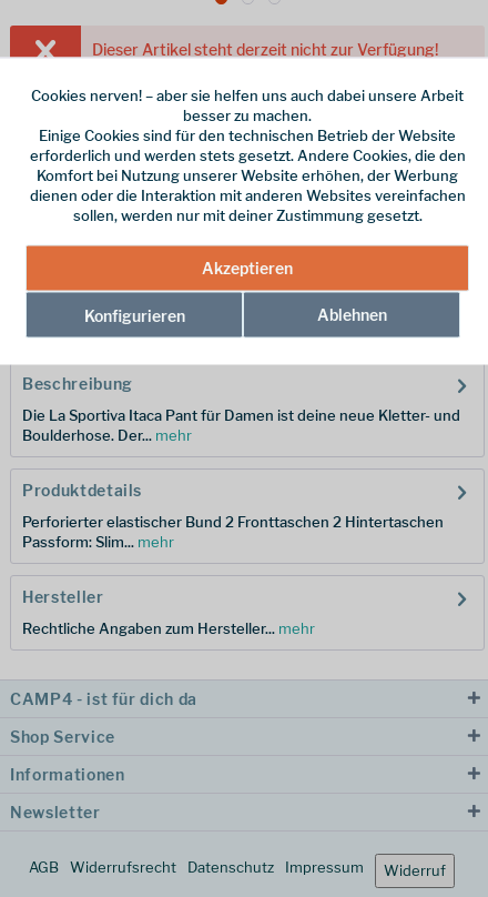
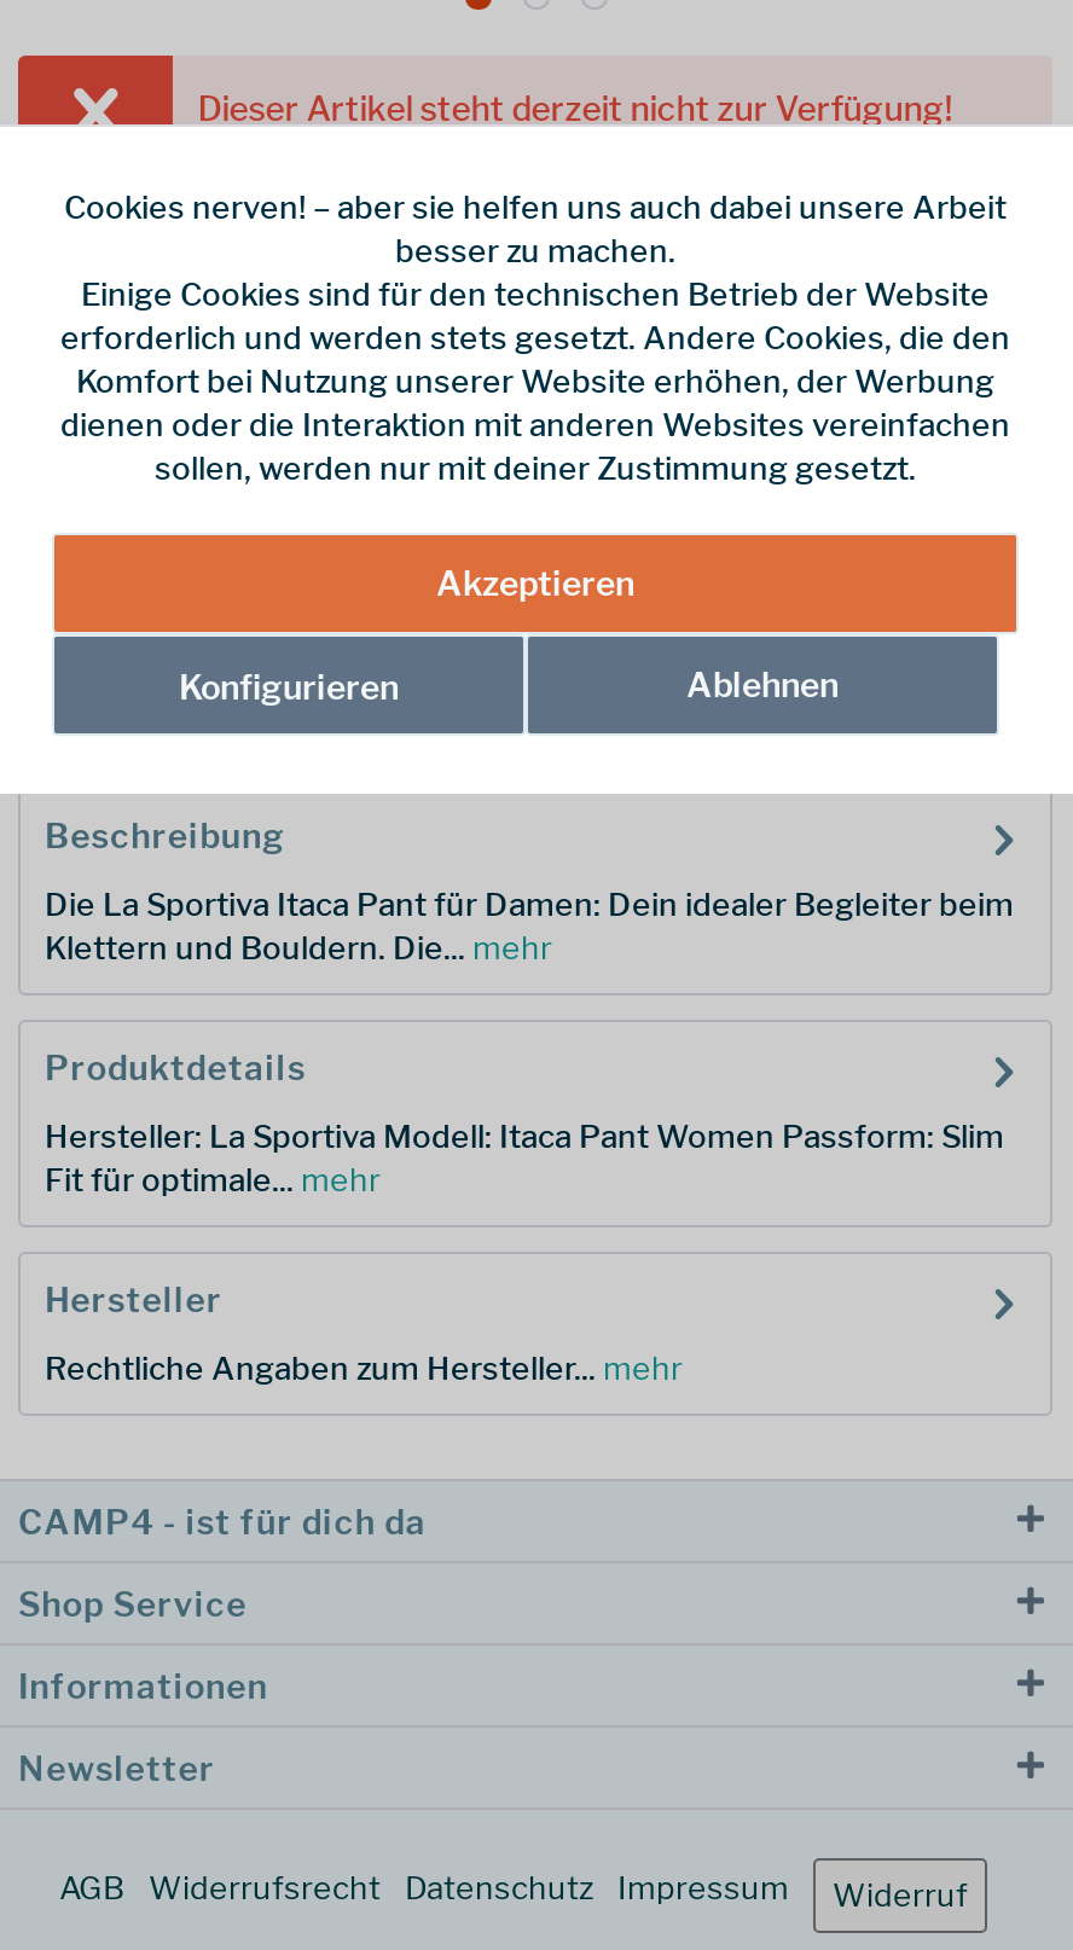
- Die La Sportiva Itaca Pant für Damen ist deine neue Kletter- und
- Boulderhose. Der... mehr
+ Die La Sportiva Itaca Pant für Damen: Dein idealer Begleiter beim
+ Klettern und Bouldern. Die... mehr

- Perforierter elastischer Bund 2 Fronttaschen 2 Hintertaschen
- Passform: Slim... mehr
+ Hersteller: La Sportiva Modell: Itaca Pant Women Passform: Slim
+ Fit für optimale... mehr
